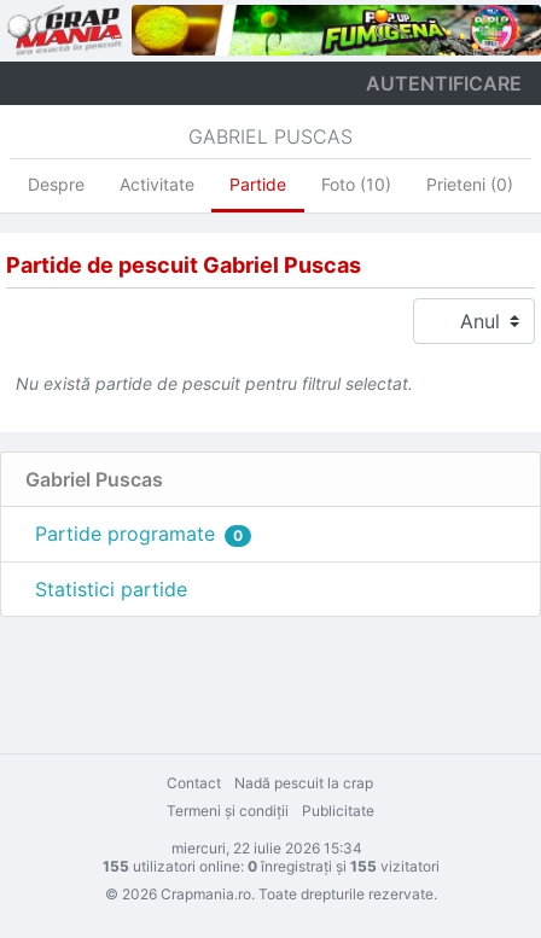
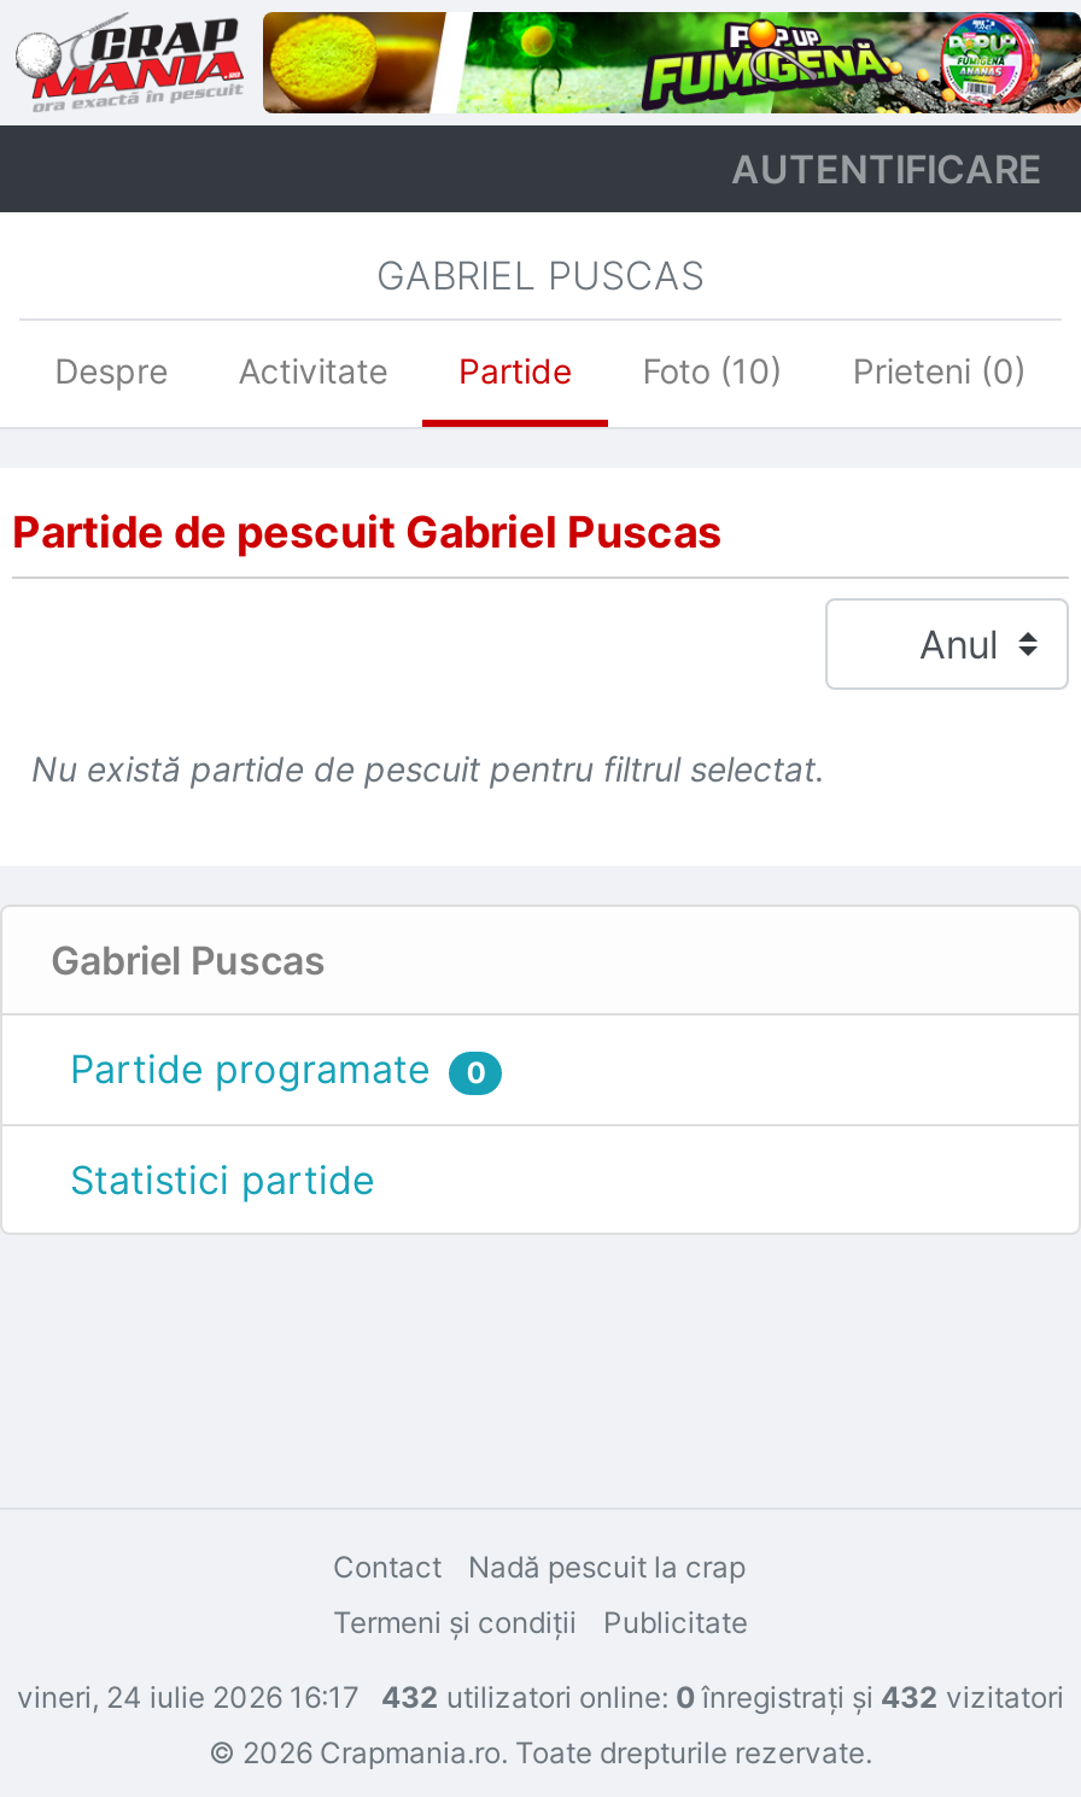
- miercuri, 22 iulie 2026 15:34
- 155 utilizatori online: 0 înregistraţi şi 155 vizitatori
+ vineri, 24 iulie 2026 16:17 432 utilizatori online: 0 înregistraţi şi 432 vizitatori
